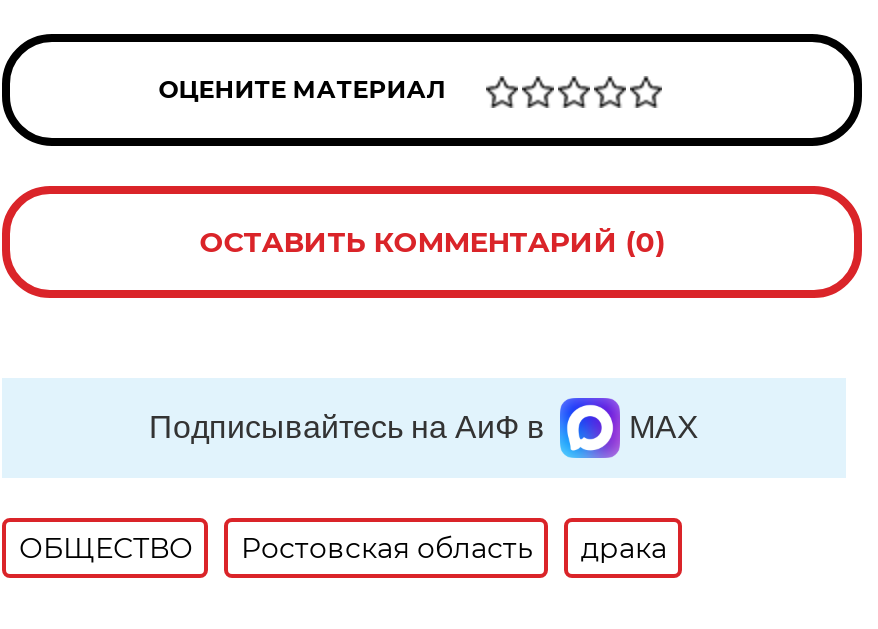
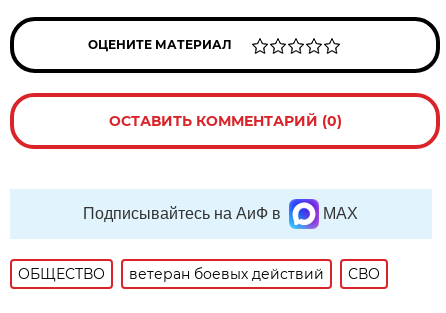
- Ростовская область
- драка
+ ветеран боевых действий
+ СВО
